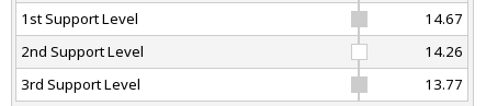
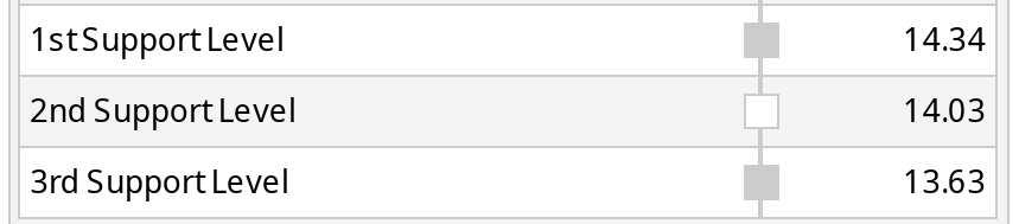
- 14.67
+ 14.34

- 14.26
+ 14.03

- 13.77
+ 13.63
